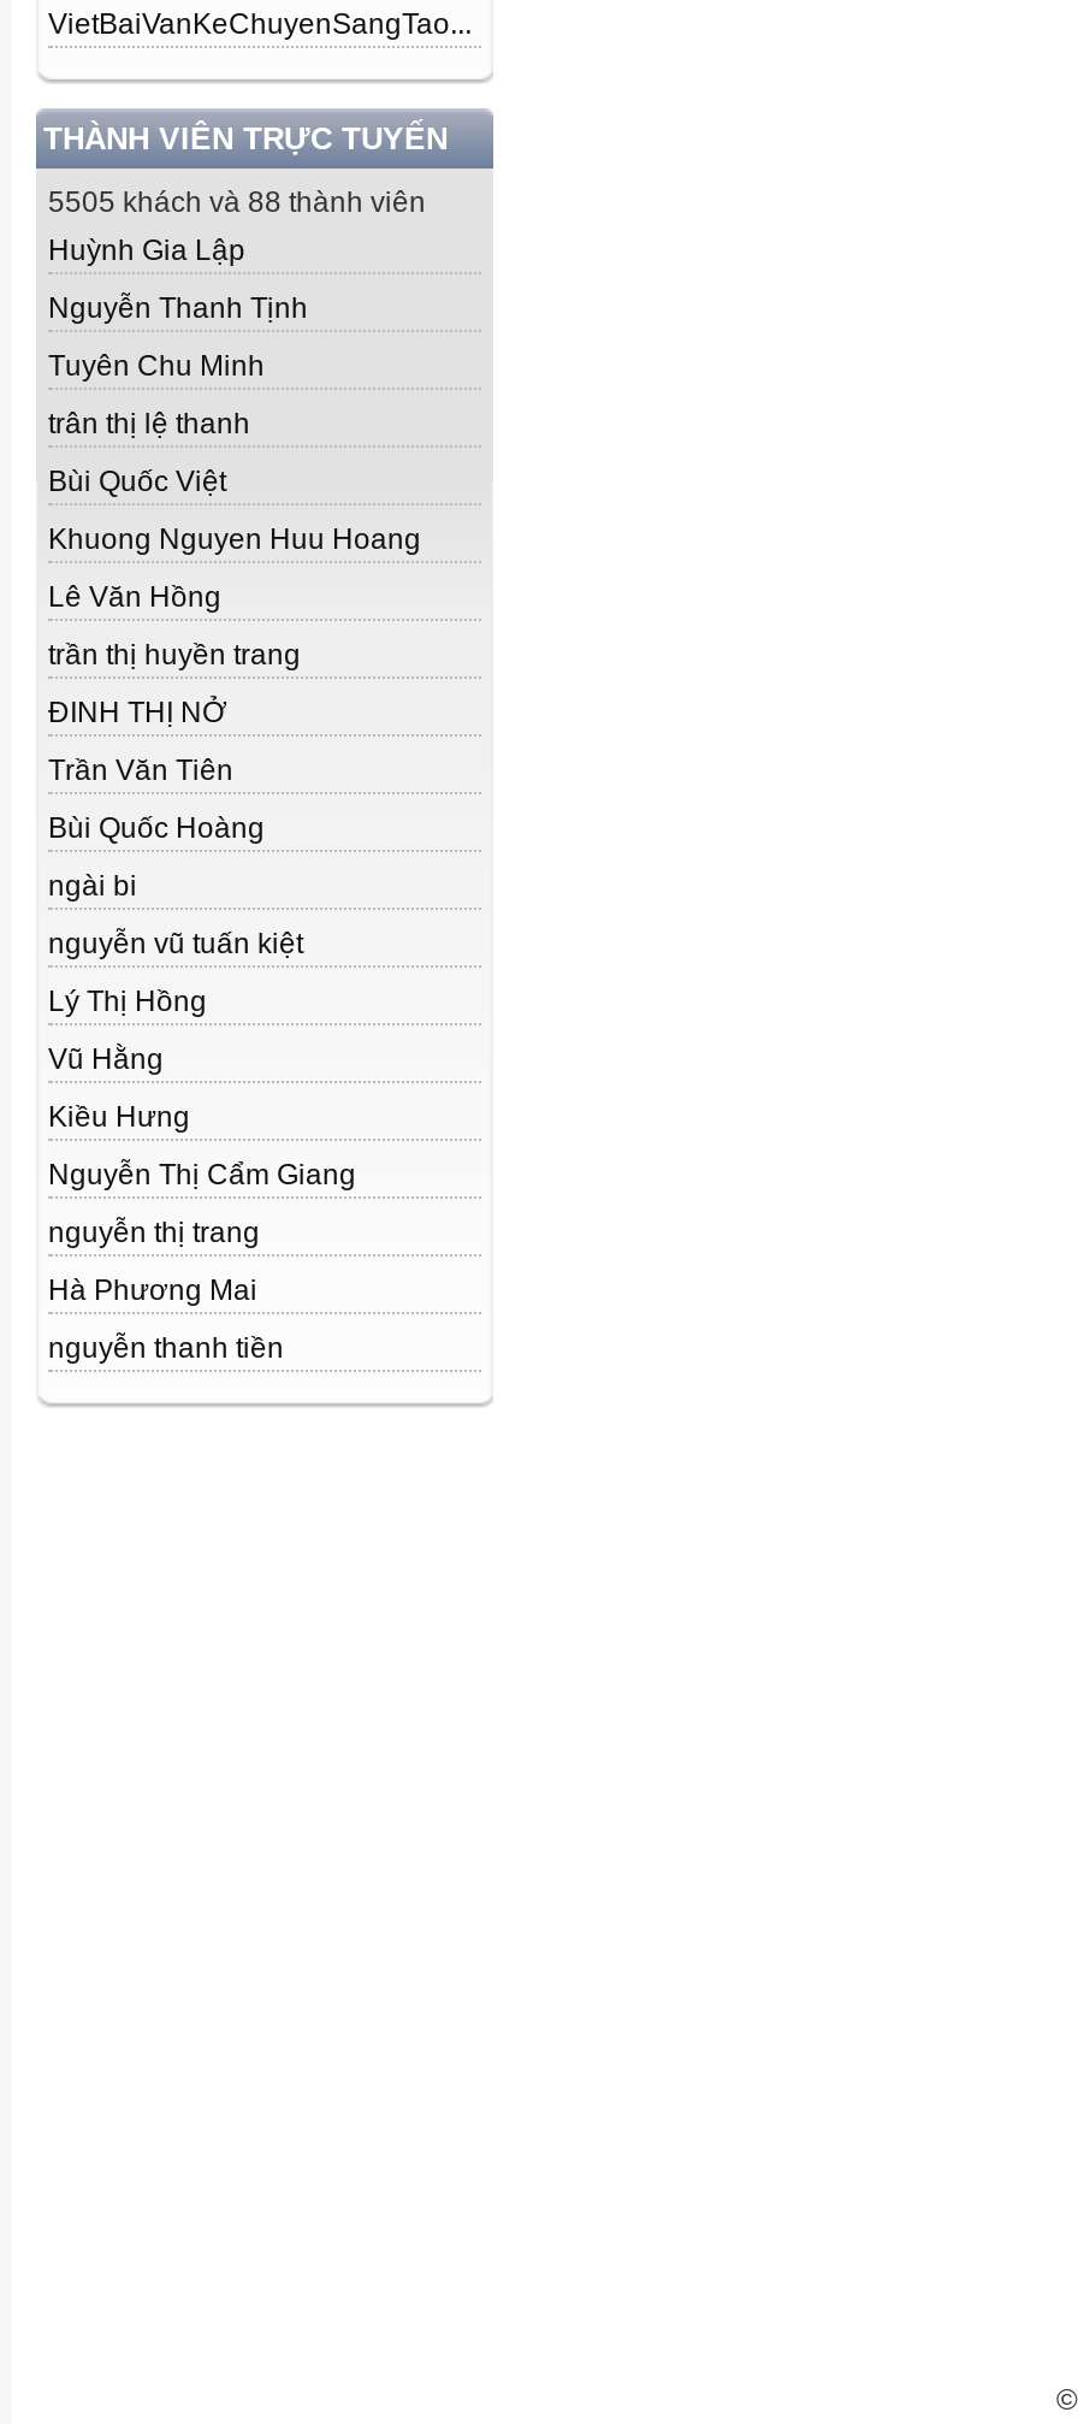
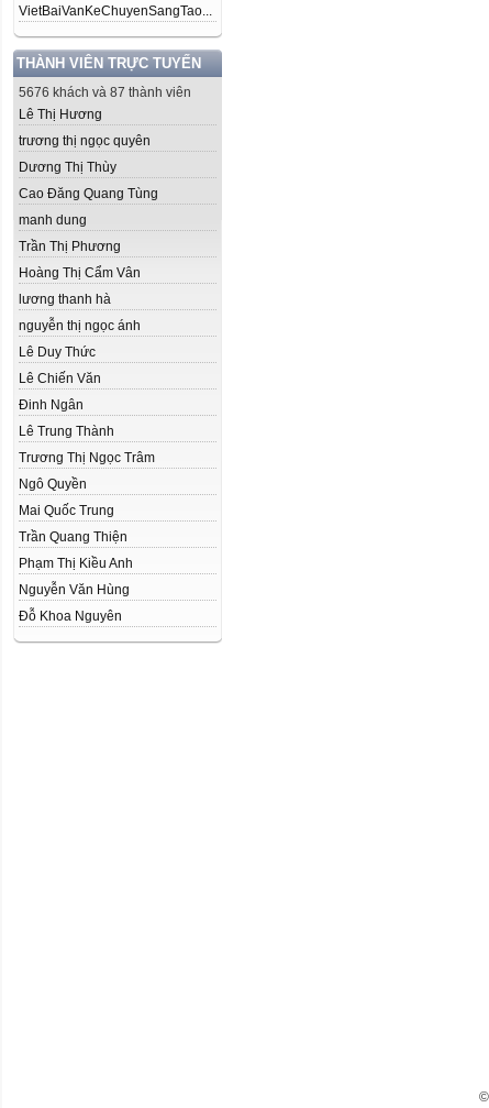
- 5505 khách và 88 thành viên
- Huỳnh Gia Lập
+ 5676 khách và 87 thành viên
+ Lê Thị Hương

- Nguyễn Thanh Tịnh
+ trương thị ngọc quyên

- Tuyên Chu Minh
+ Dương Thị Thùy

- trân thị lệ thanh
+ Cao Đăng Quang Tùng

- Bùi Quốc Việt
+ manh dung

- Khuong Nguyen Huu Hoang
+ Trần Thị Phương

- Lê Văn Hồng
+ Hoàng Thị Cẩm Vân

- trần thị huyền trang
+ lương thanh hà

- ĐINH THỊ NỞ
+ nguyễn thị ngọc ánh

- Trần Văn Tiên
+ Lê Duy Thức

- Bùi Quốc Hoàng
+ Lê Chiến Văn

- ngài bi
+ Đinh Ngân

- nguyễn vũ tuấn kiệt
+ Lê Trung Thành

- Lý Thị Hồng
+ Trương Thị Ngọc Trâm

- Vũ Hằng
+ Ngô Quyền

- Kiều Hưng
+ Mai Quốc Trung

- Nguyễn Thị Cẩm Giang
+ Trần Quang Thiện

- nguyễn thị trang
+ Phạm Thị Kiều Anh

- Hà Phương Mai
+ Nguyễn Văn Hùng

- nguyễn thanh tiền
+ Đỗ Khoa Nguyên
